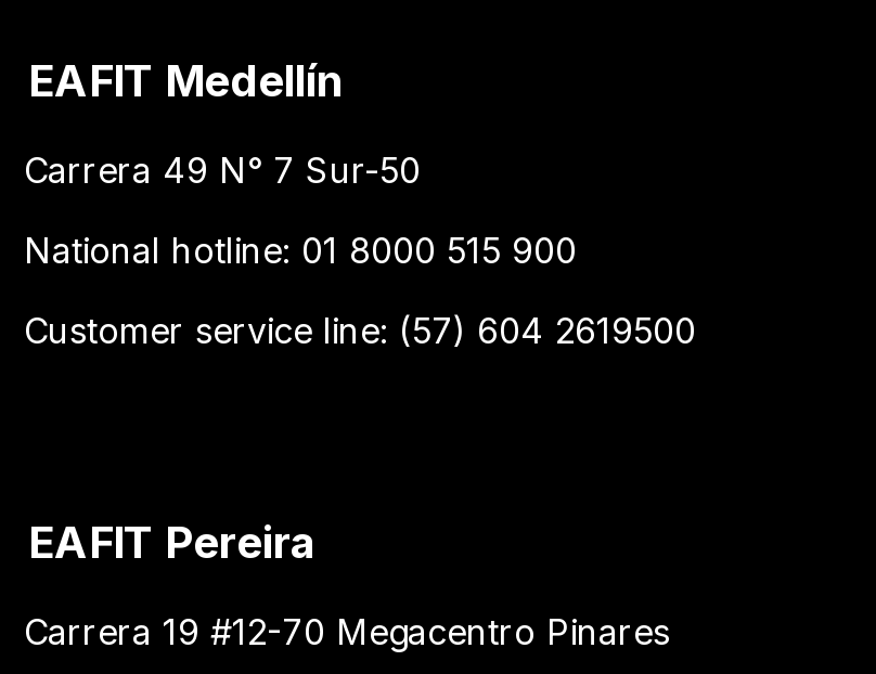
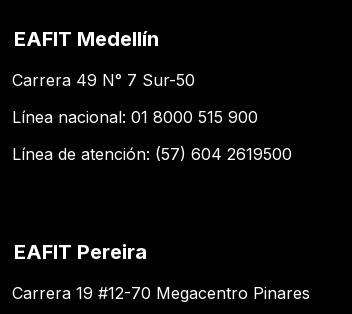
- National hotline: 01 8000 515 900
+ Línea nacional: 01 8000 515 900

- Customer service line: (57) 604 2619500
+ Línea de atención: (57) 604 2619500
